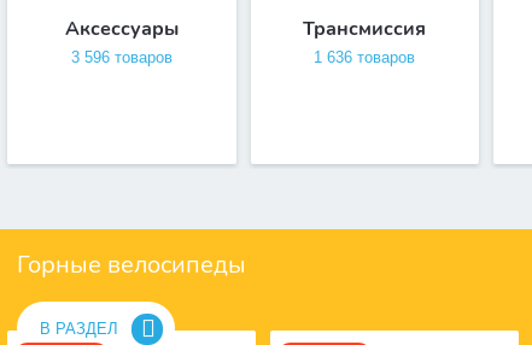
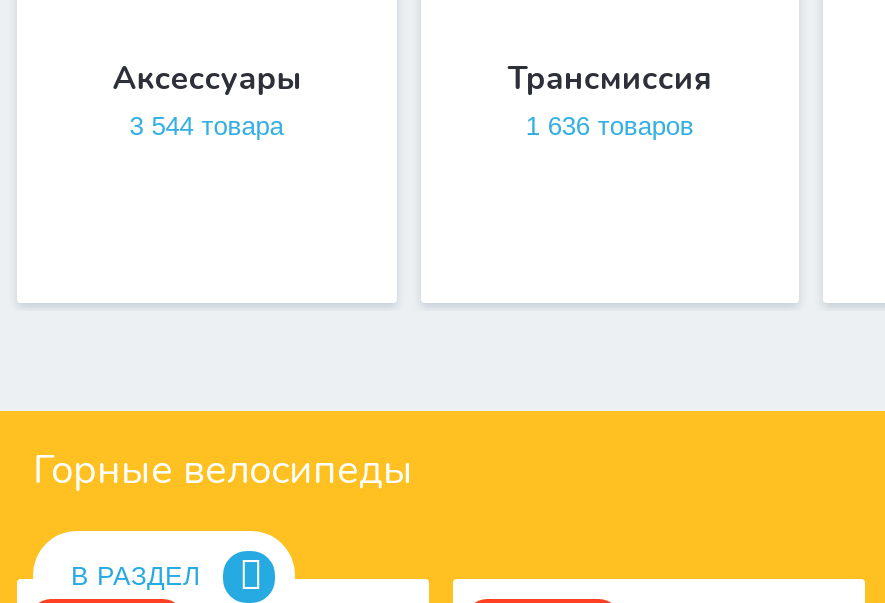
- 3 596 товаров
+ 3 544 товара
